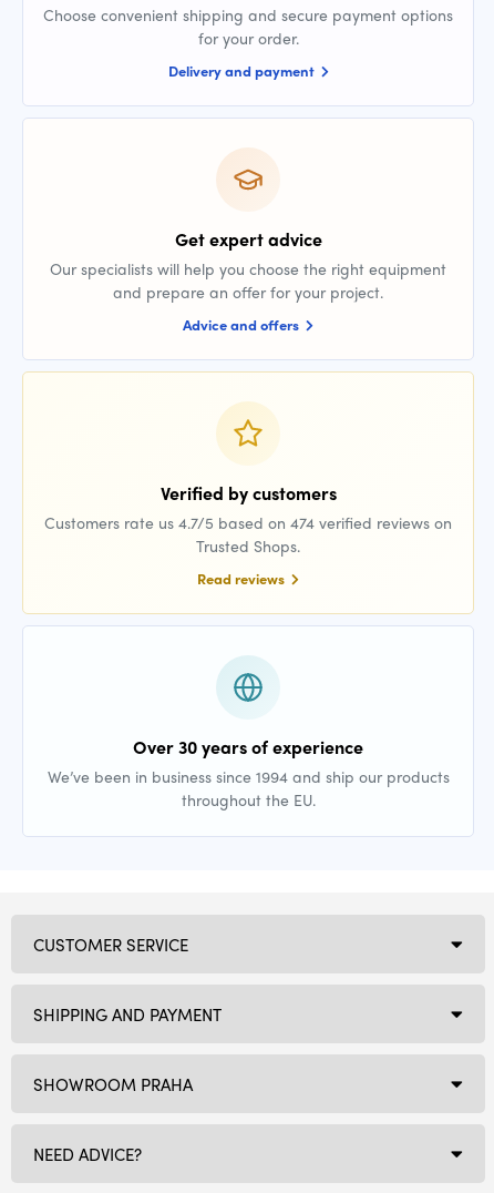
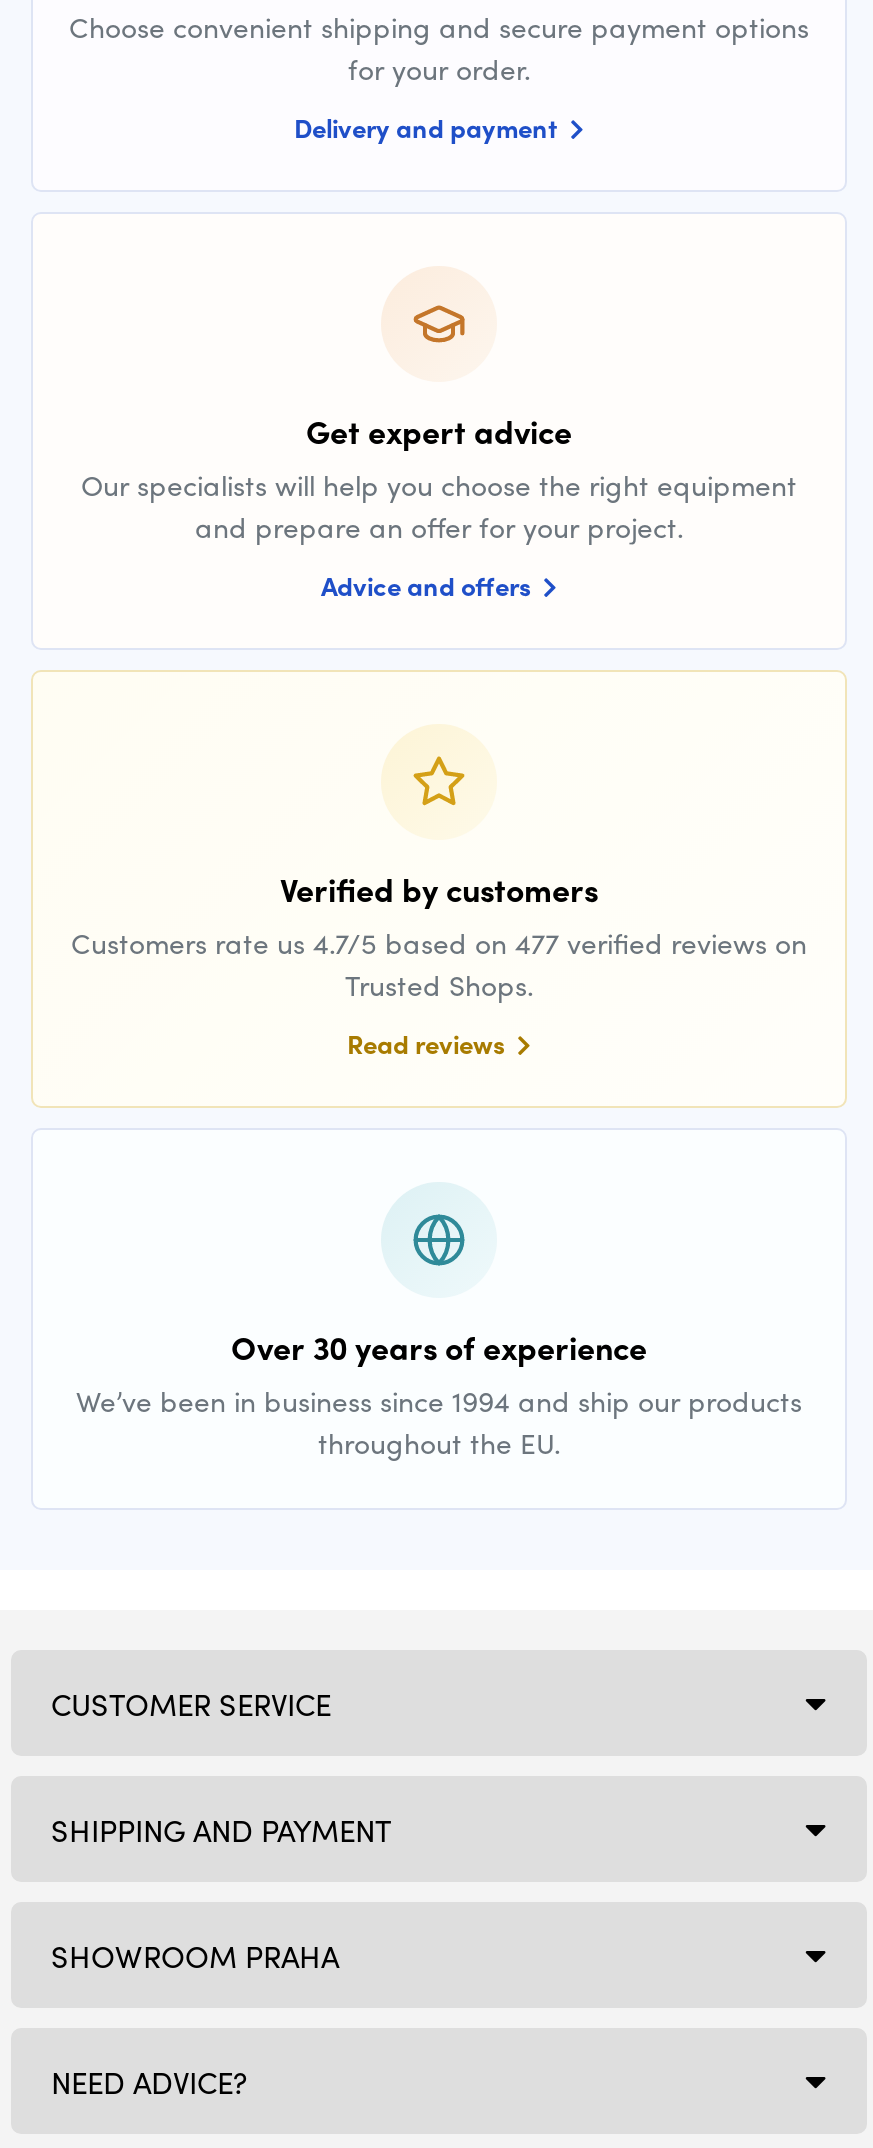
- Customers rate us 4.7/5 based on 474 verified reviews on
+ Customers rate us 4.7/5 based on 477 verified reviews on
